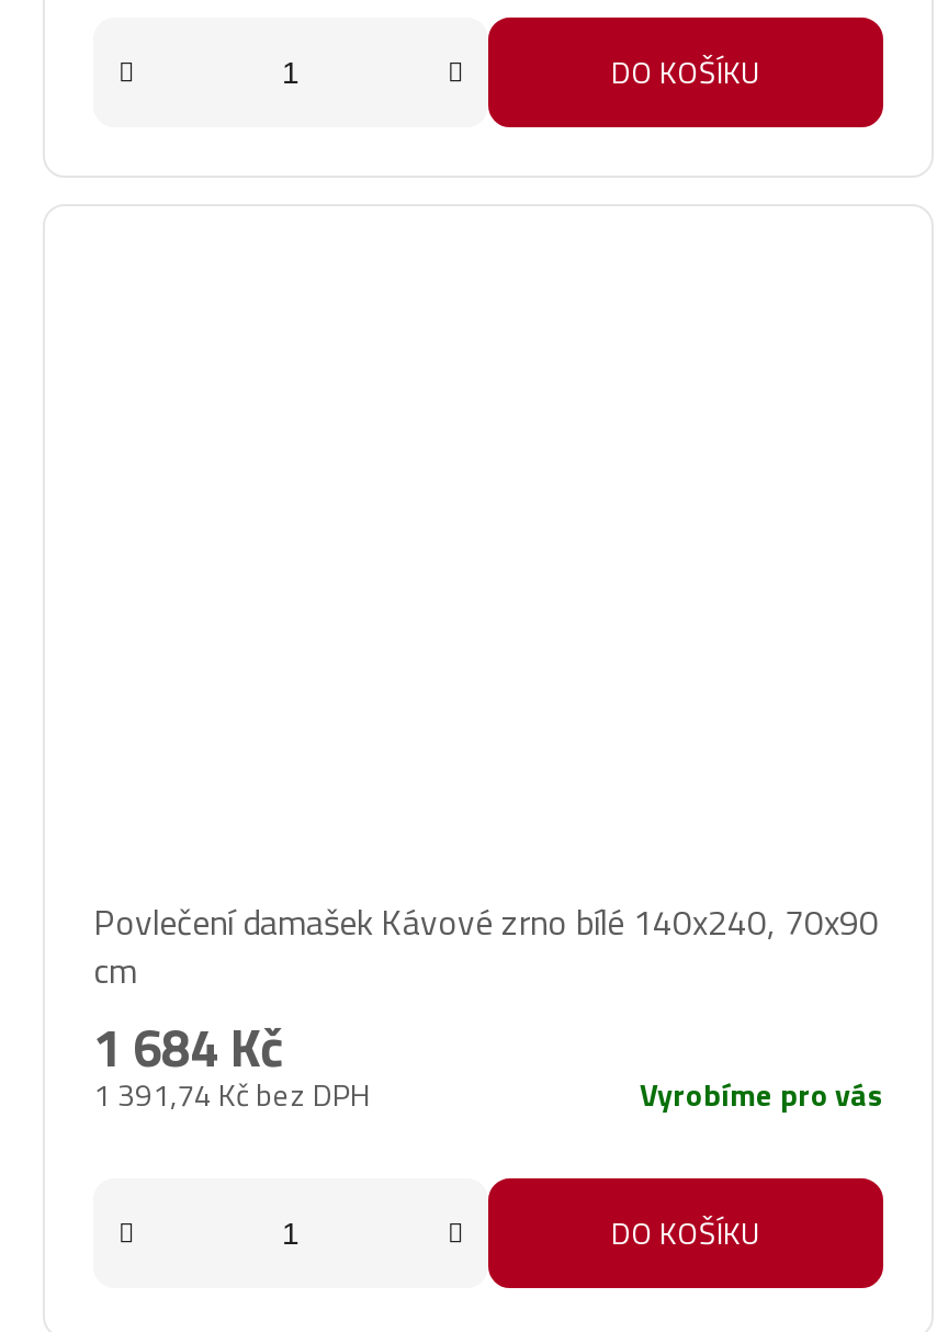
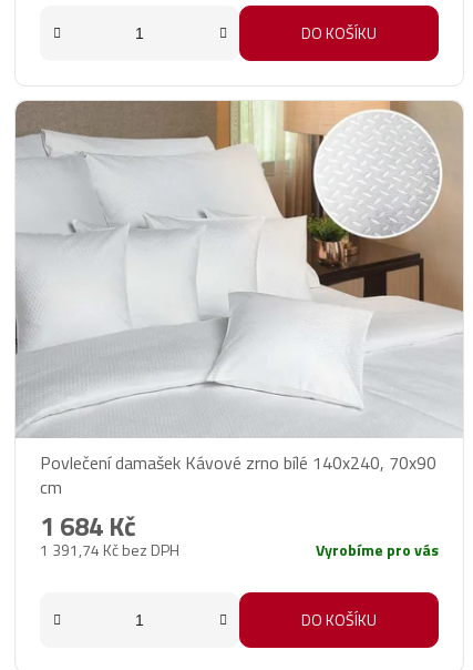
+ [image]
